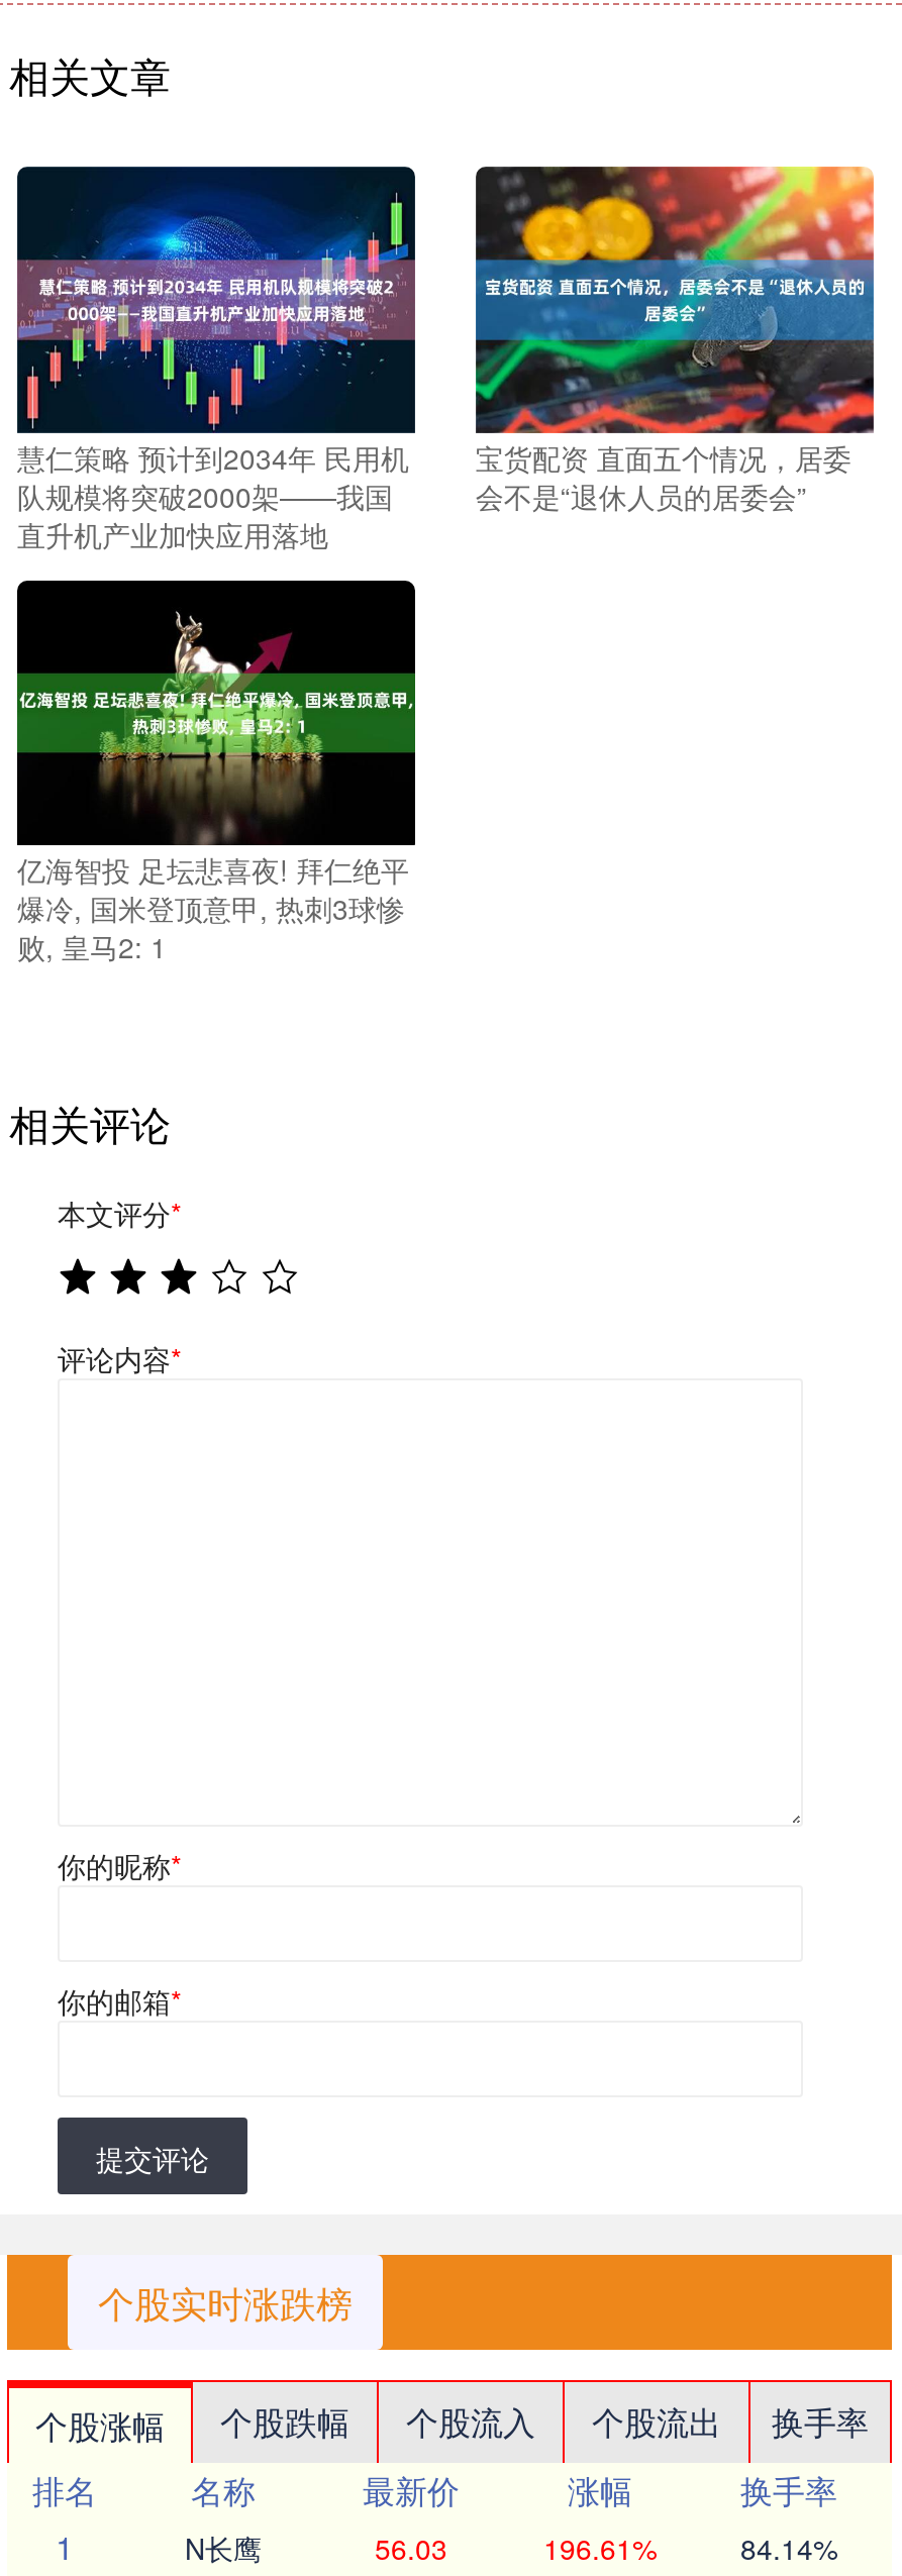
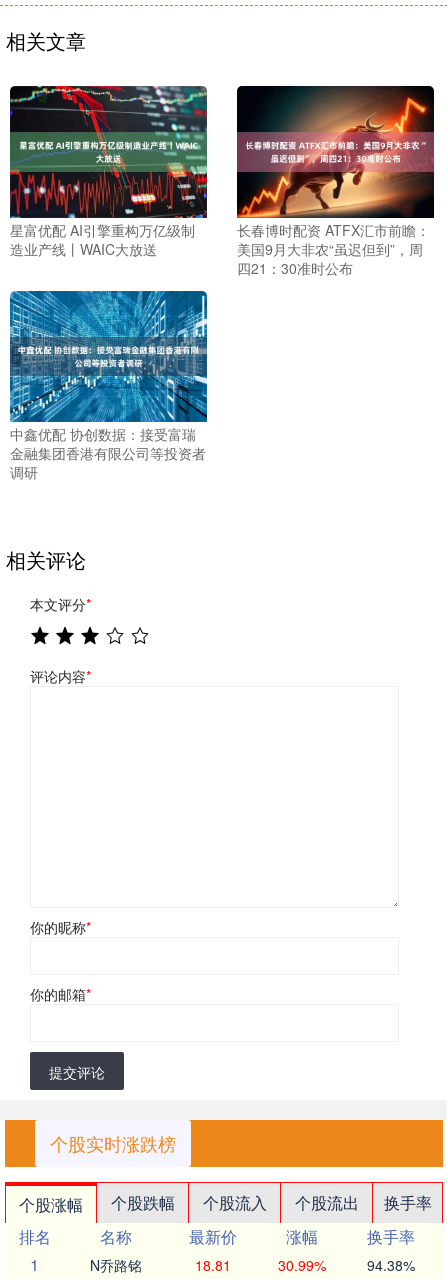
- [image]
- 慧仁策略 预计到2034年 民用机
- 队规模将突破2000架——我国
- 直升机产业加快应用落地
+ [image]
+ 星富优配 AI引擎重构万亿级制
+ 造业产线丨WAIC大放送

- [image]
- 宝货配资 直面五个情况，居委
- 会不是“退休人员的居委会”
+ [image]
+ 长春博时配资 ATFX汇市前瞻：
+ 美国9月大非农“虽迟但到”，周
+ 四21：30准时公布

- [image]
- 亿海智投 足坛悲喜夜! 拜仁绝平
- 爆冷, 国米登顶意甲, 热刺3球惨
- 败, 皇马2: 1
+ [image]
+ 中鑫优配 协创数据：接受富瑞
+ 金融集团香港有限公司等投资者
+ 调研

- N长鹰
- 56.03
- 196.61%
- 84.14%
+ N乔路铭
+ 18.81
+ 30.99%
+ 94.38%
